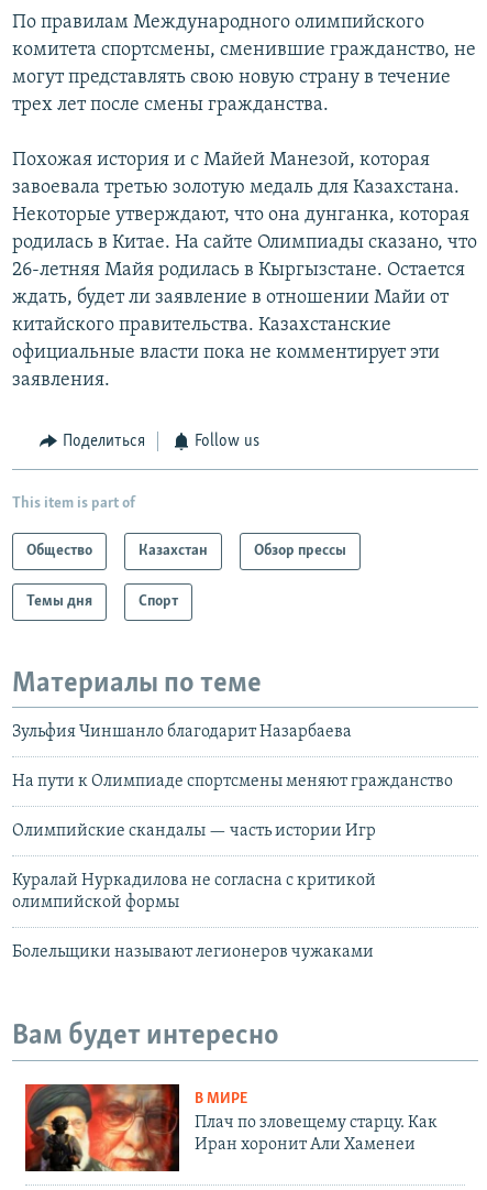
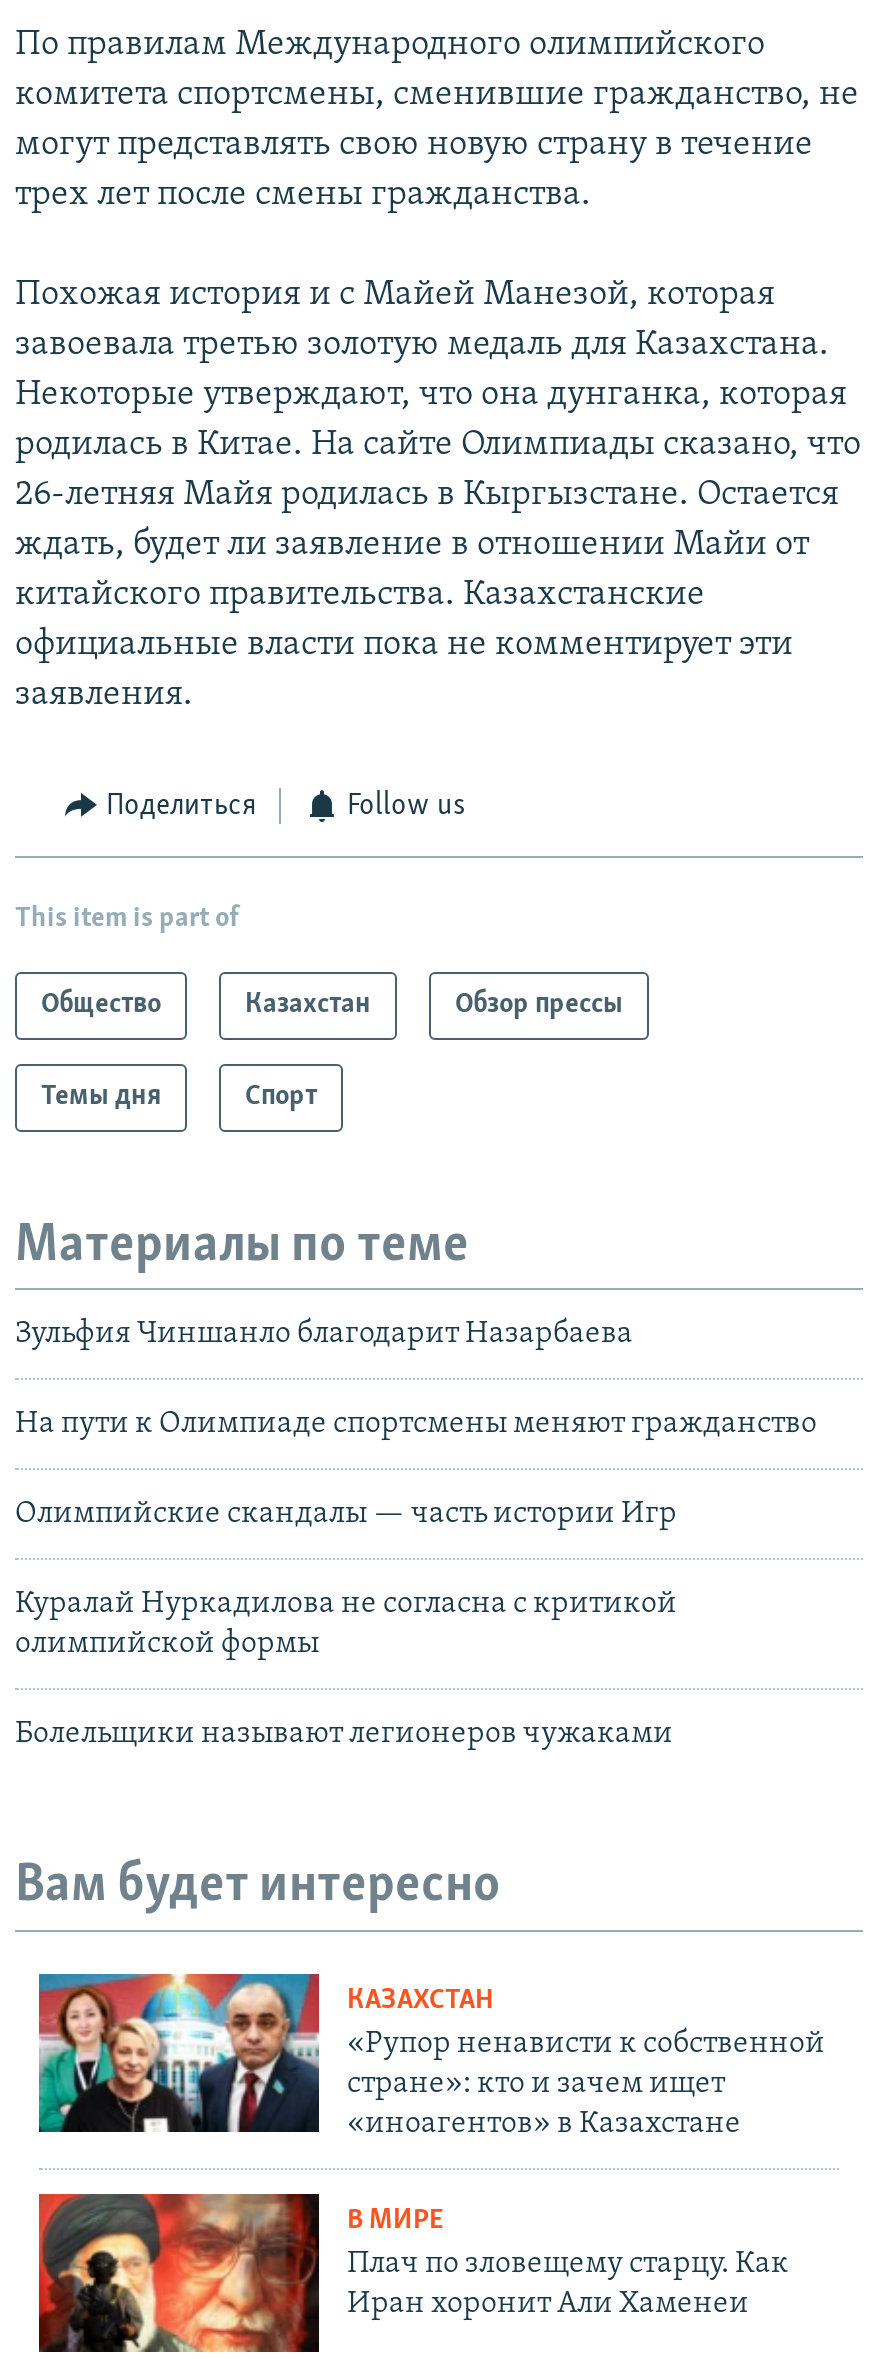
+ [image]
+ КАЗАХСТАН
+ «Рупор ненависти к собственной
+ стране»: кто и зачем ищет
+ «иноагентов» в Казахстане
